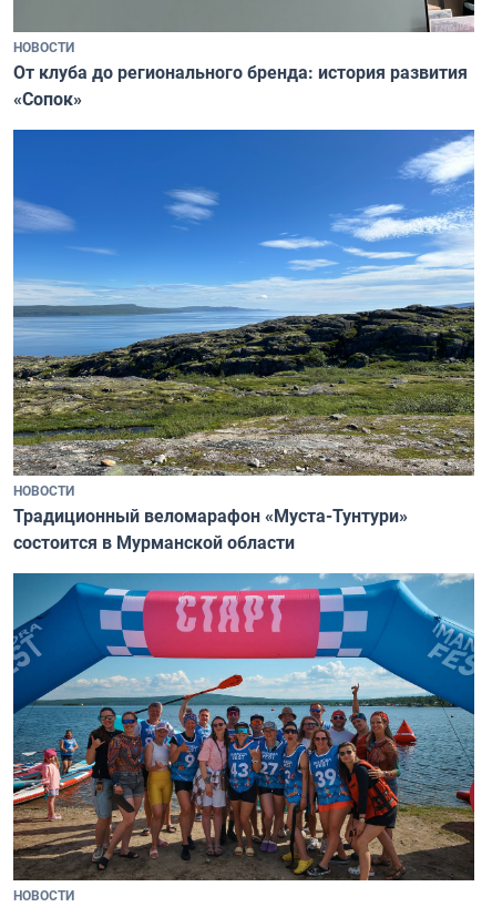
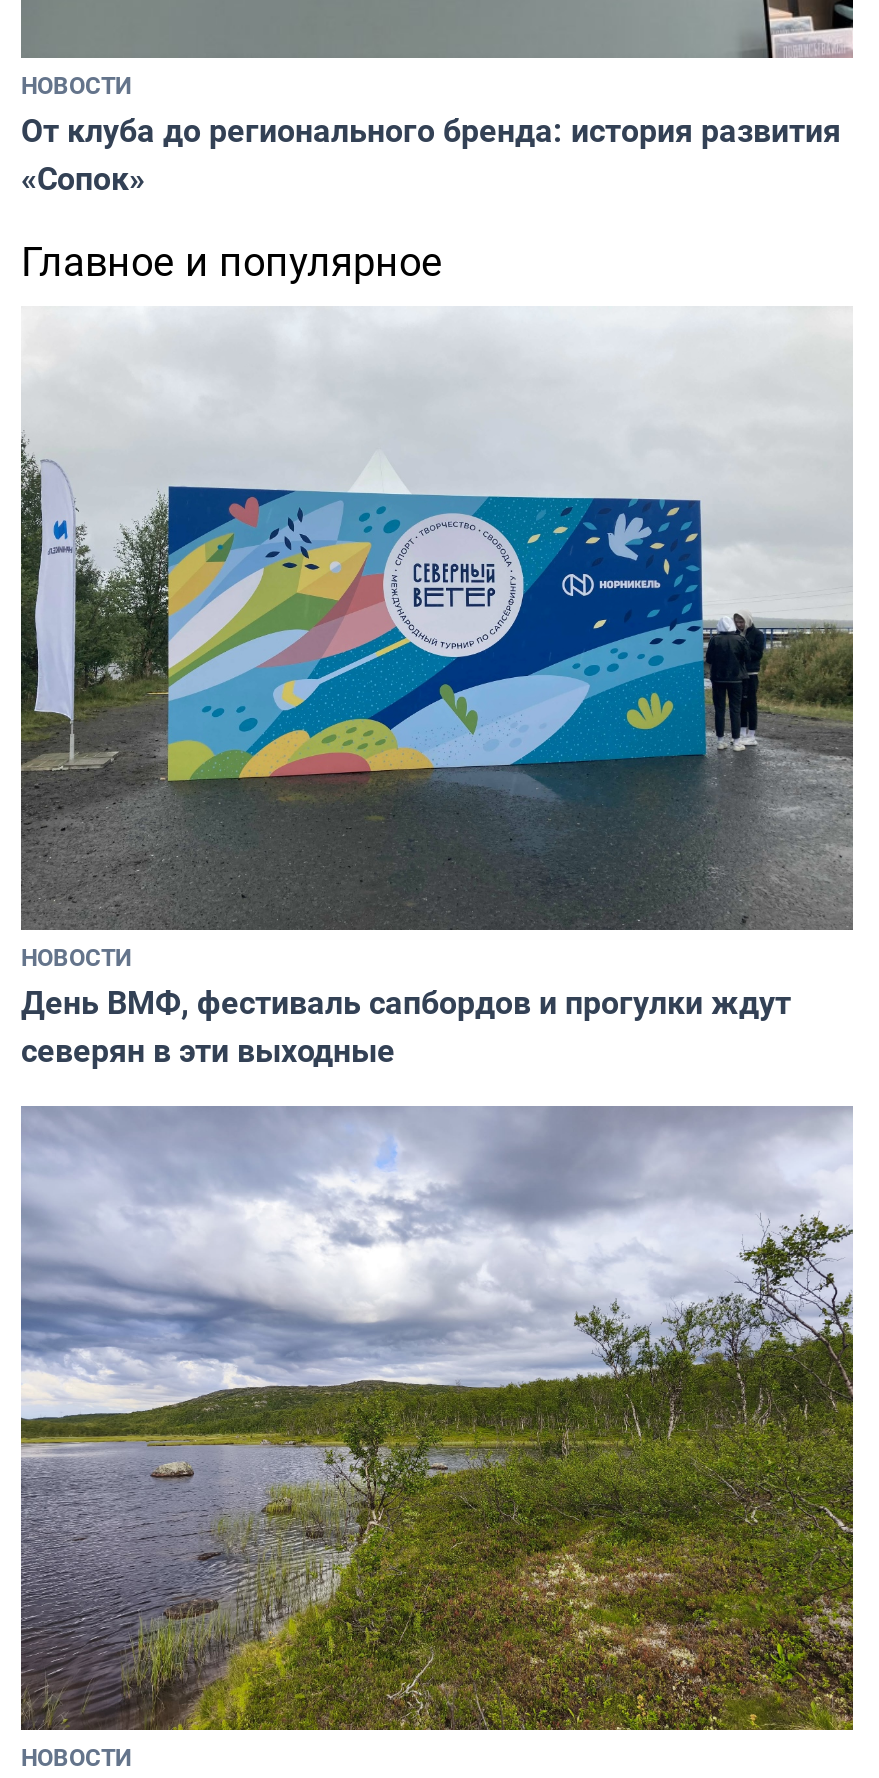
+ Главное и популярное

- [image]
- Традиционный веломарафон «Муста-Тунтури»
- состоится в Мурманской области
+ [image]
+ День ВМФ, фестиваль сапбордов и прогулки ждут
+ северян в эти выходные

- [image]
+ [image]
